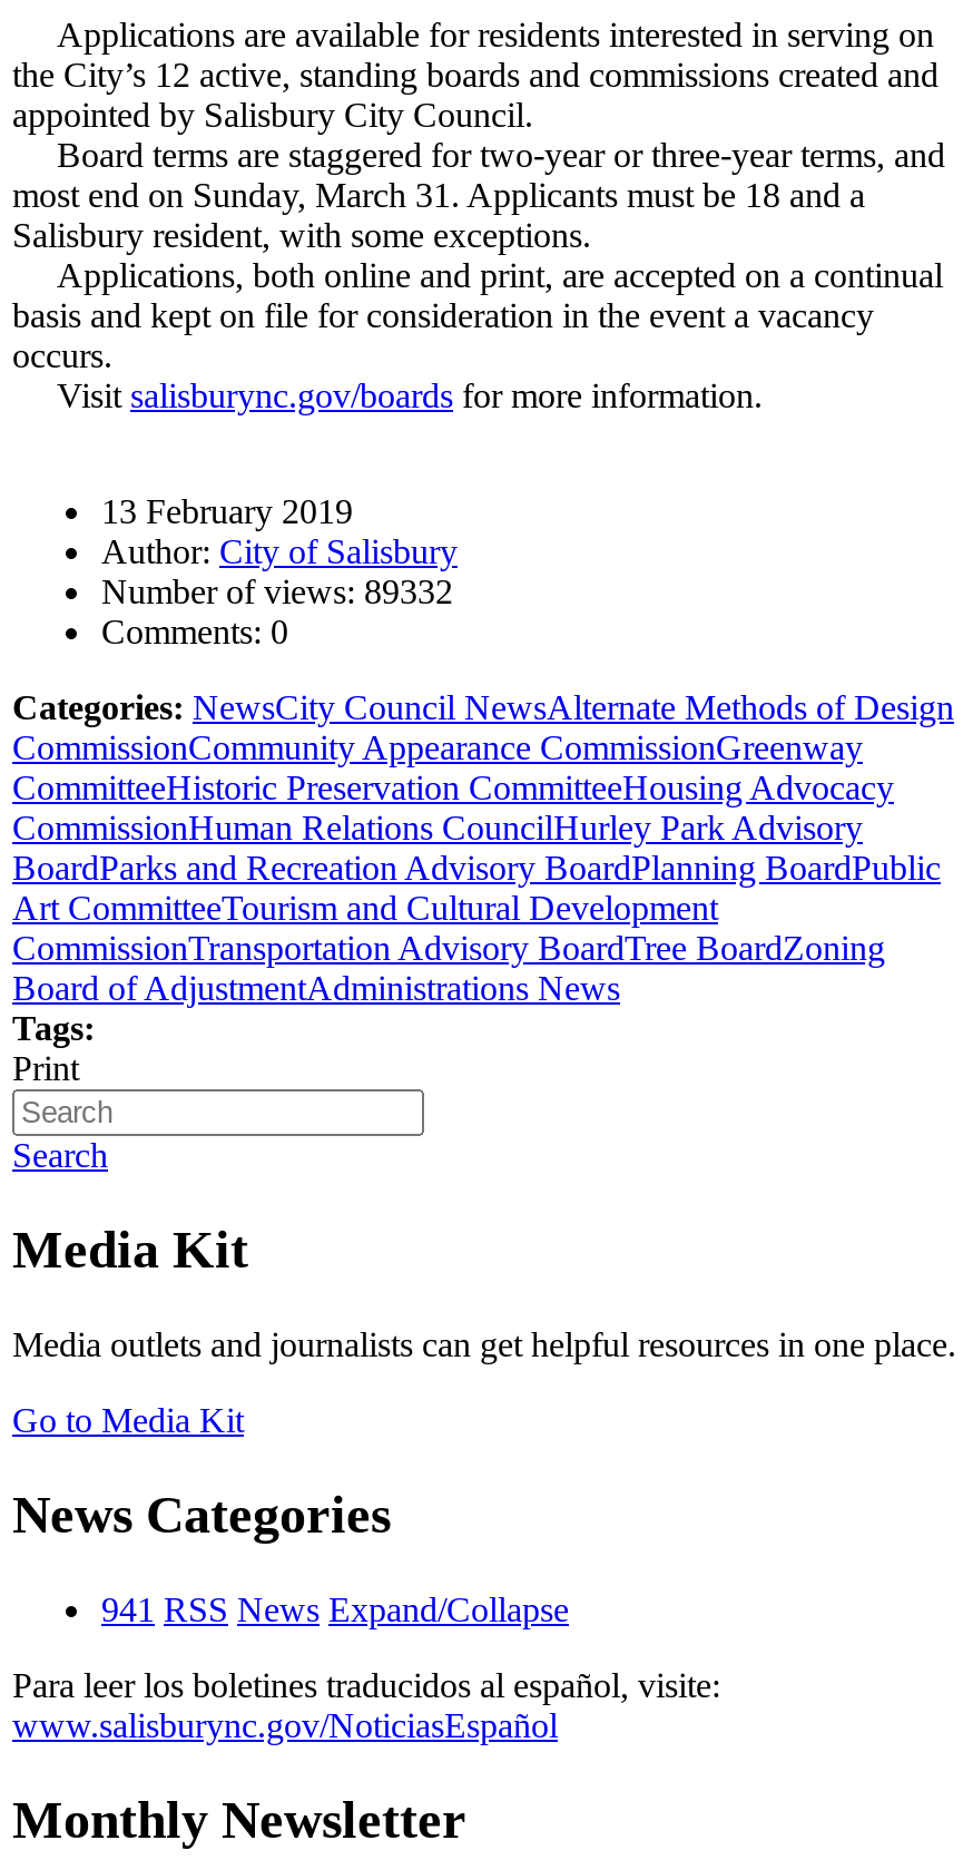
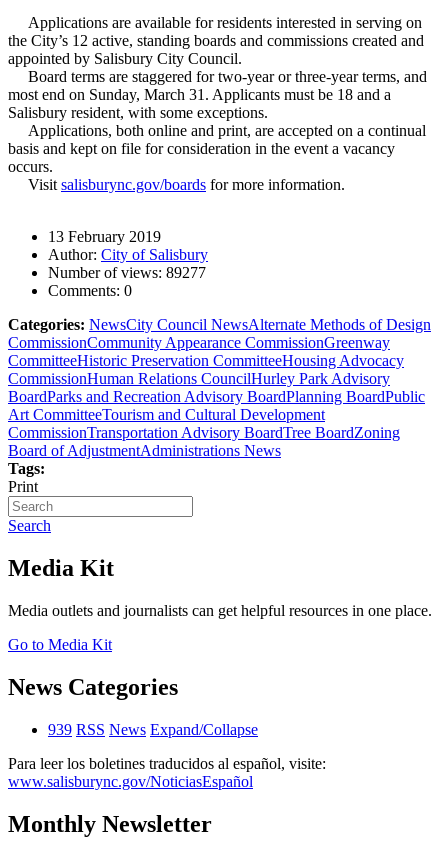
- Number of views: 89332
+ Number of views: 89277

- 941 RSS News Expand/Collapse
+ 939 RSS News Expand/Collapse
